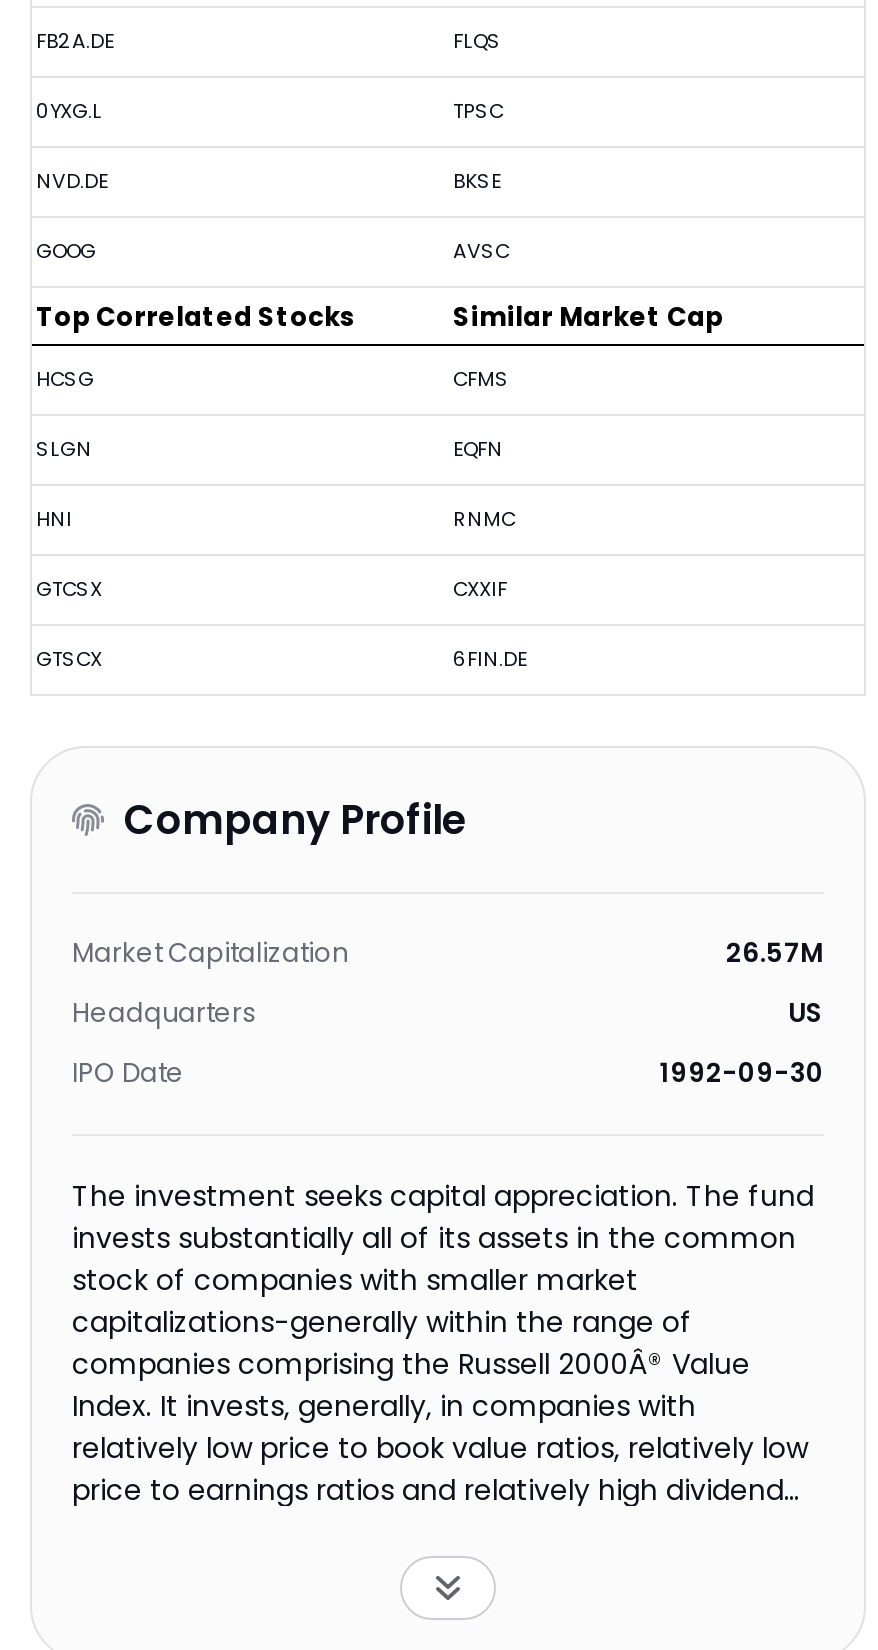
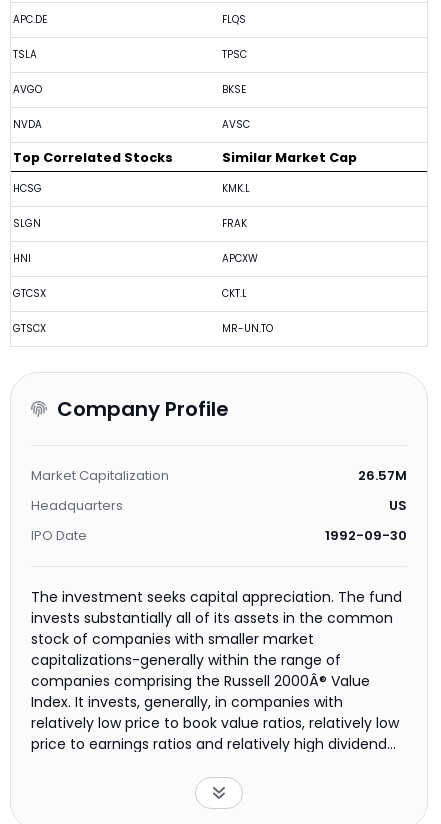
- FB2A.DE
+ APC.DE

- 0YXG.L
+ TSLA

- NVD.DE
+ AVGO

- GOOG
+ NVDA

- CFMS
+ KMK.L

- EQFN
+ FRAK

- RNMC
+ APCXW

- CXXIF
+ CKT.L

- 6FIN.DE
+ MR-UN.TO
